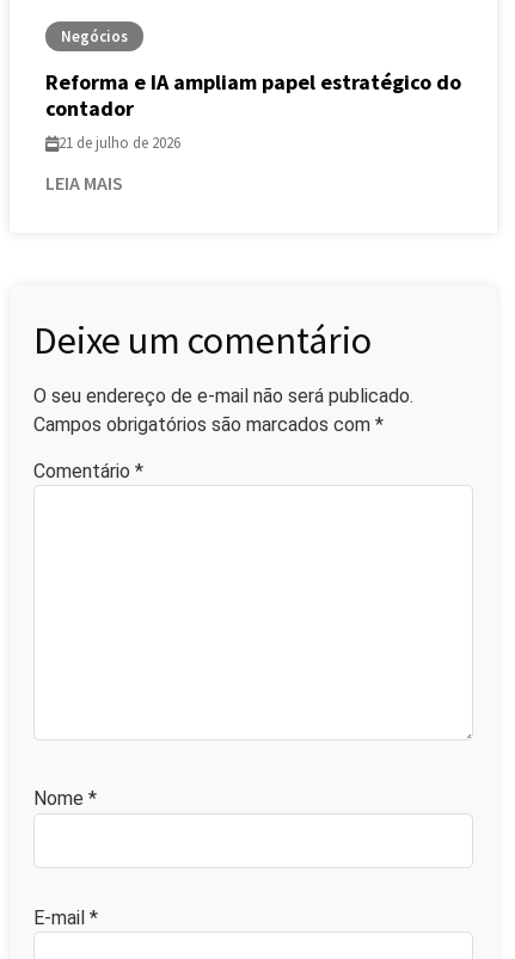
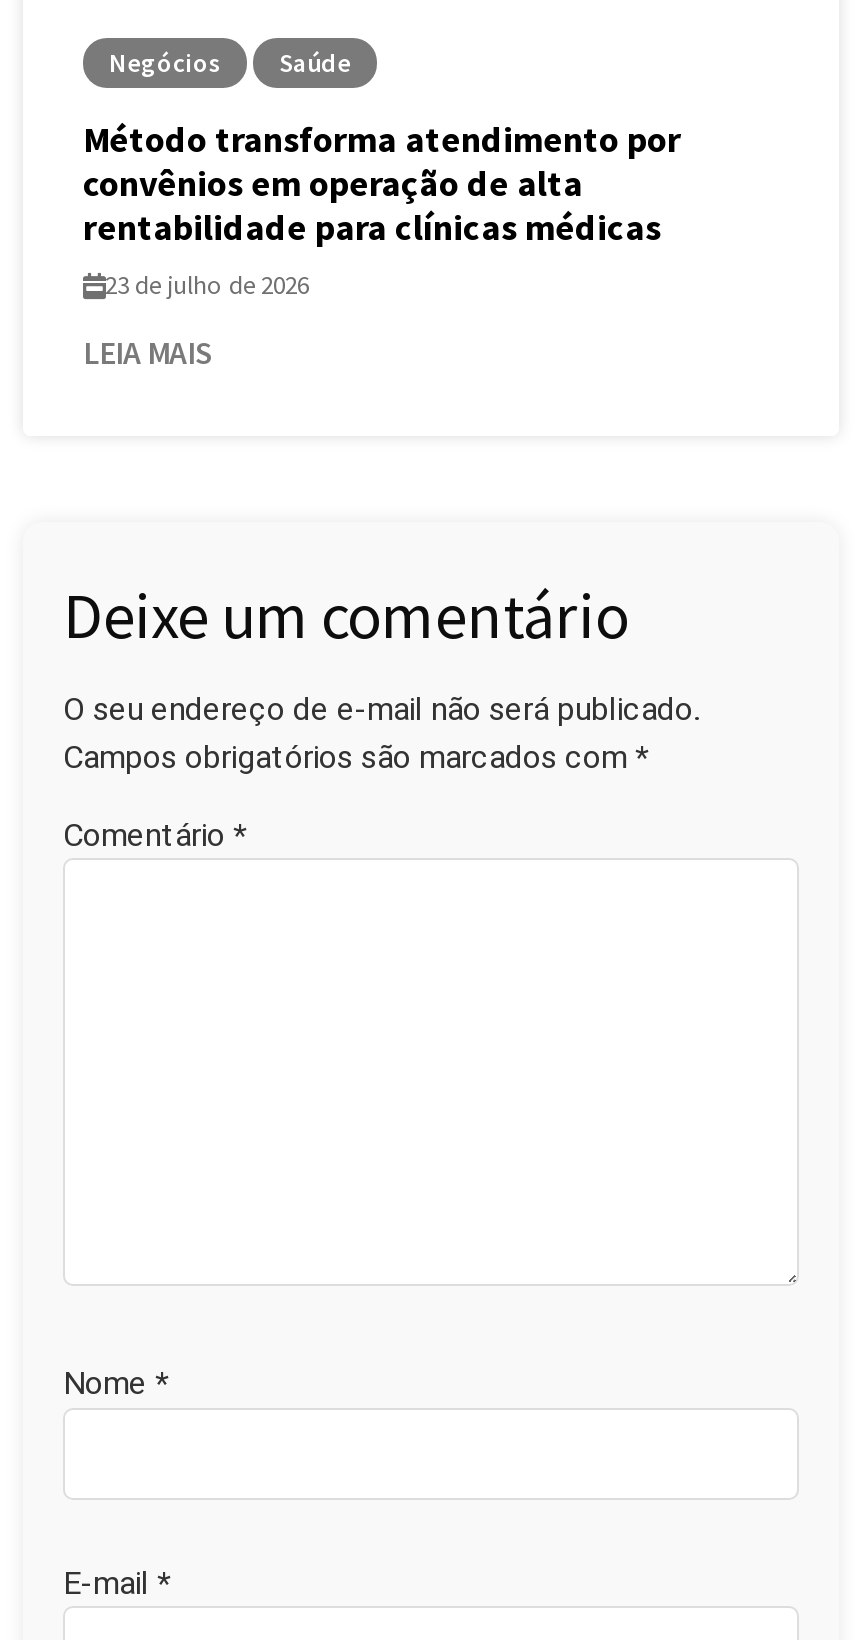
- Reforma e IA ampliam papel estratégico do
- contador
- 21 de julho de 2026
+ Saúde
+ Método transforma atendimento por
+ convênios em operação de alta
+ rentabilidade para clínicas médicas
+ 23 de julho de 2026
